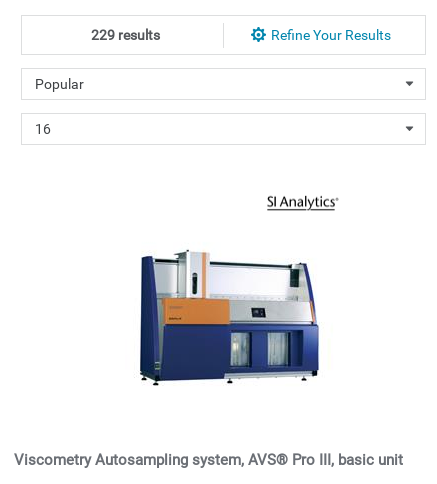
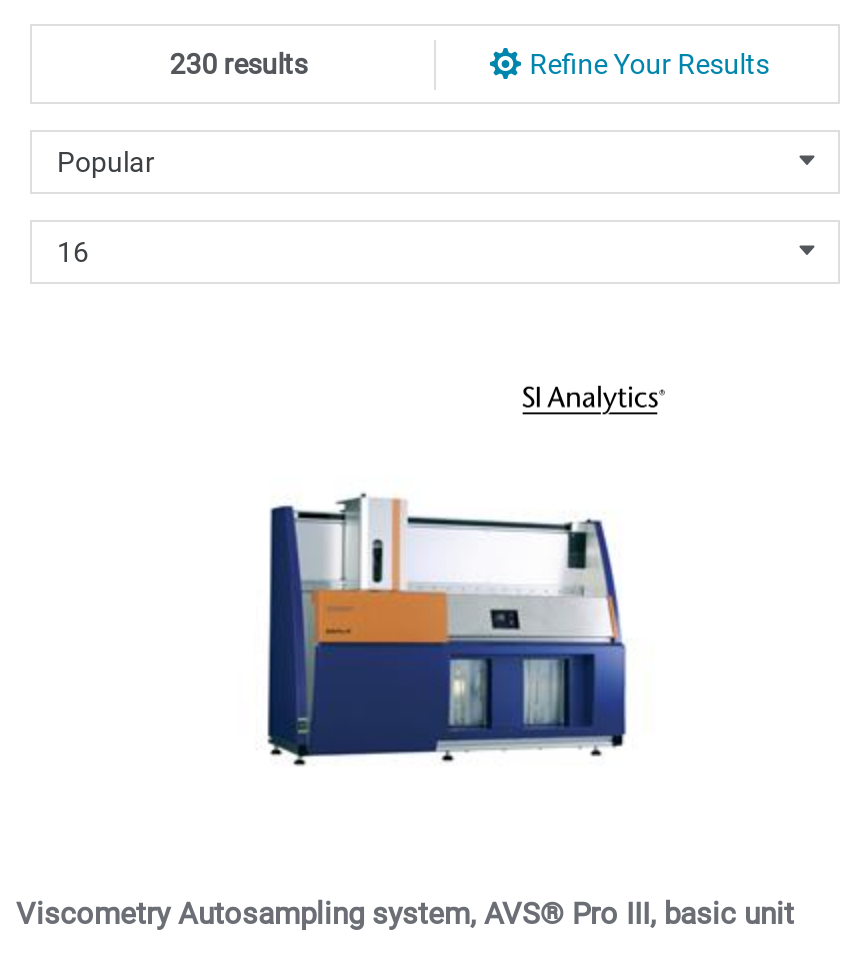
- 229 results
+ 230 results
